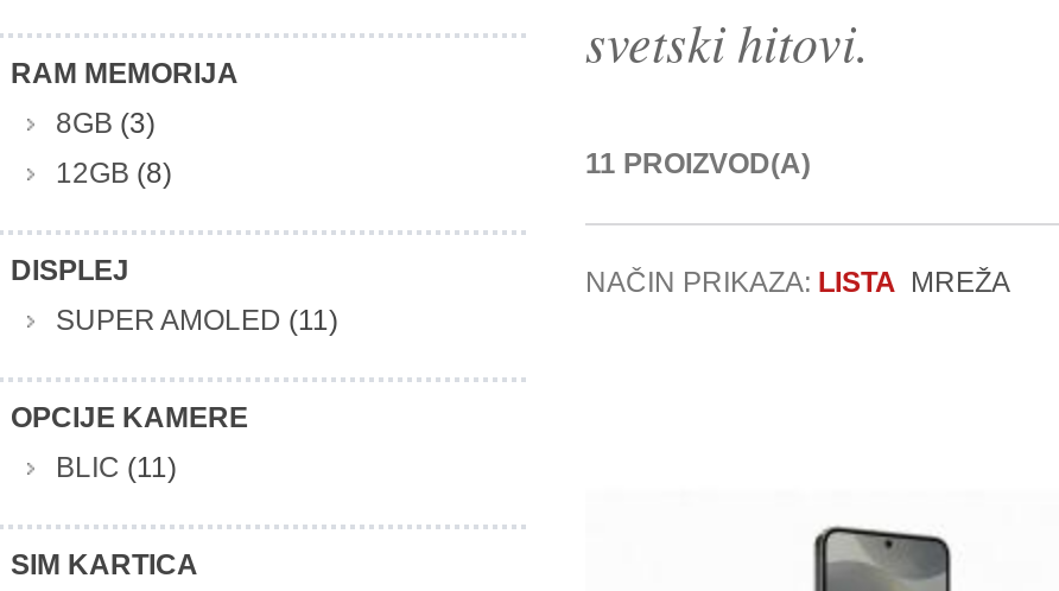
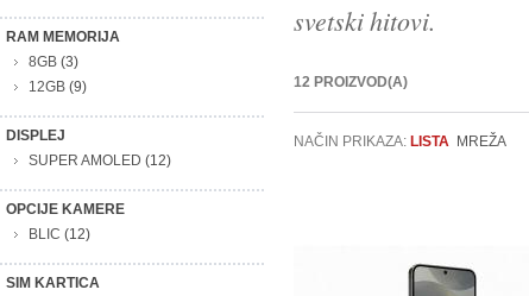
- 12GB (8)
+ 12GB (9)

- 11 PROIZVOD(A)
+ 12 PROIZVOD(A)

- SUPER AMOLED (11)
+ SUPER AMOLED (12)

- BLIC (11)
+ BLIC (12)
